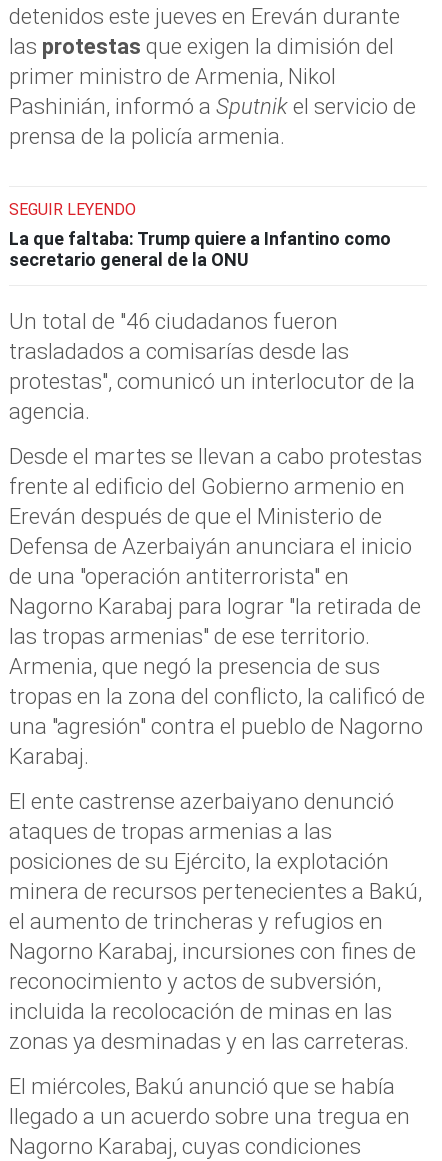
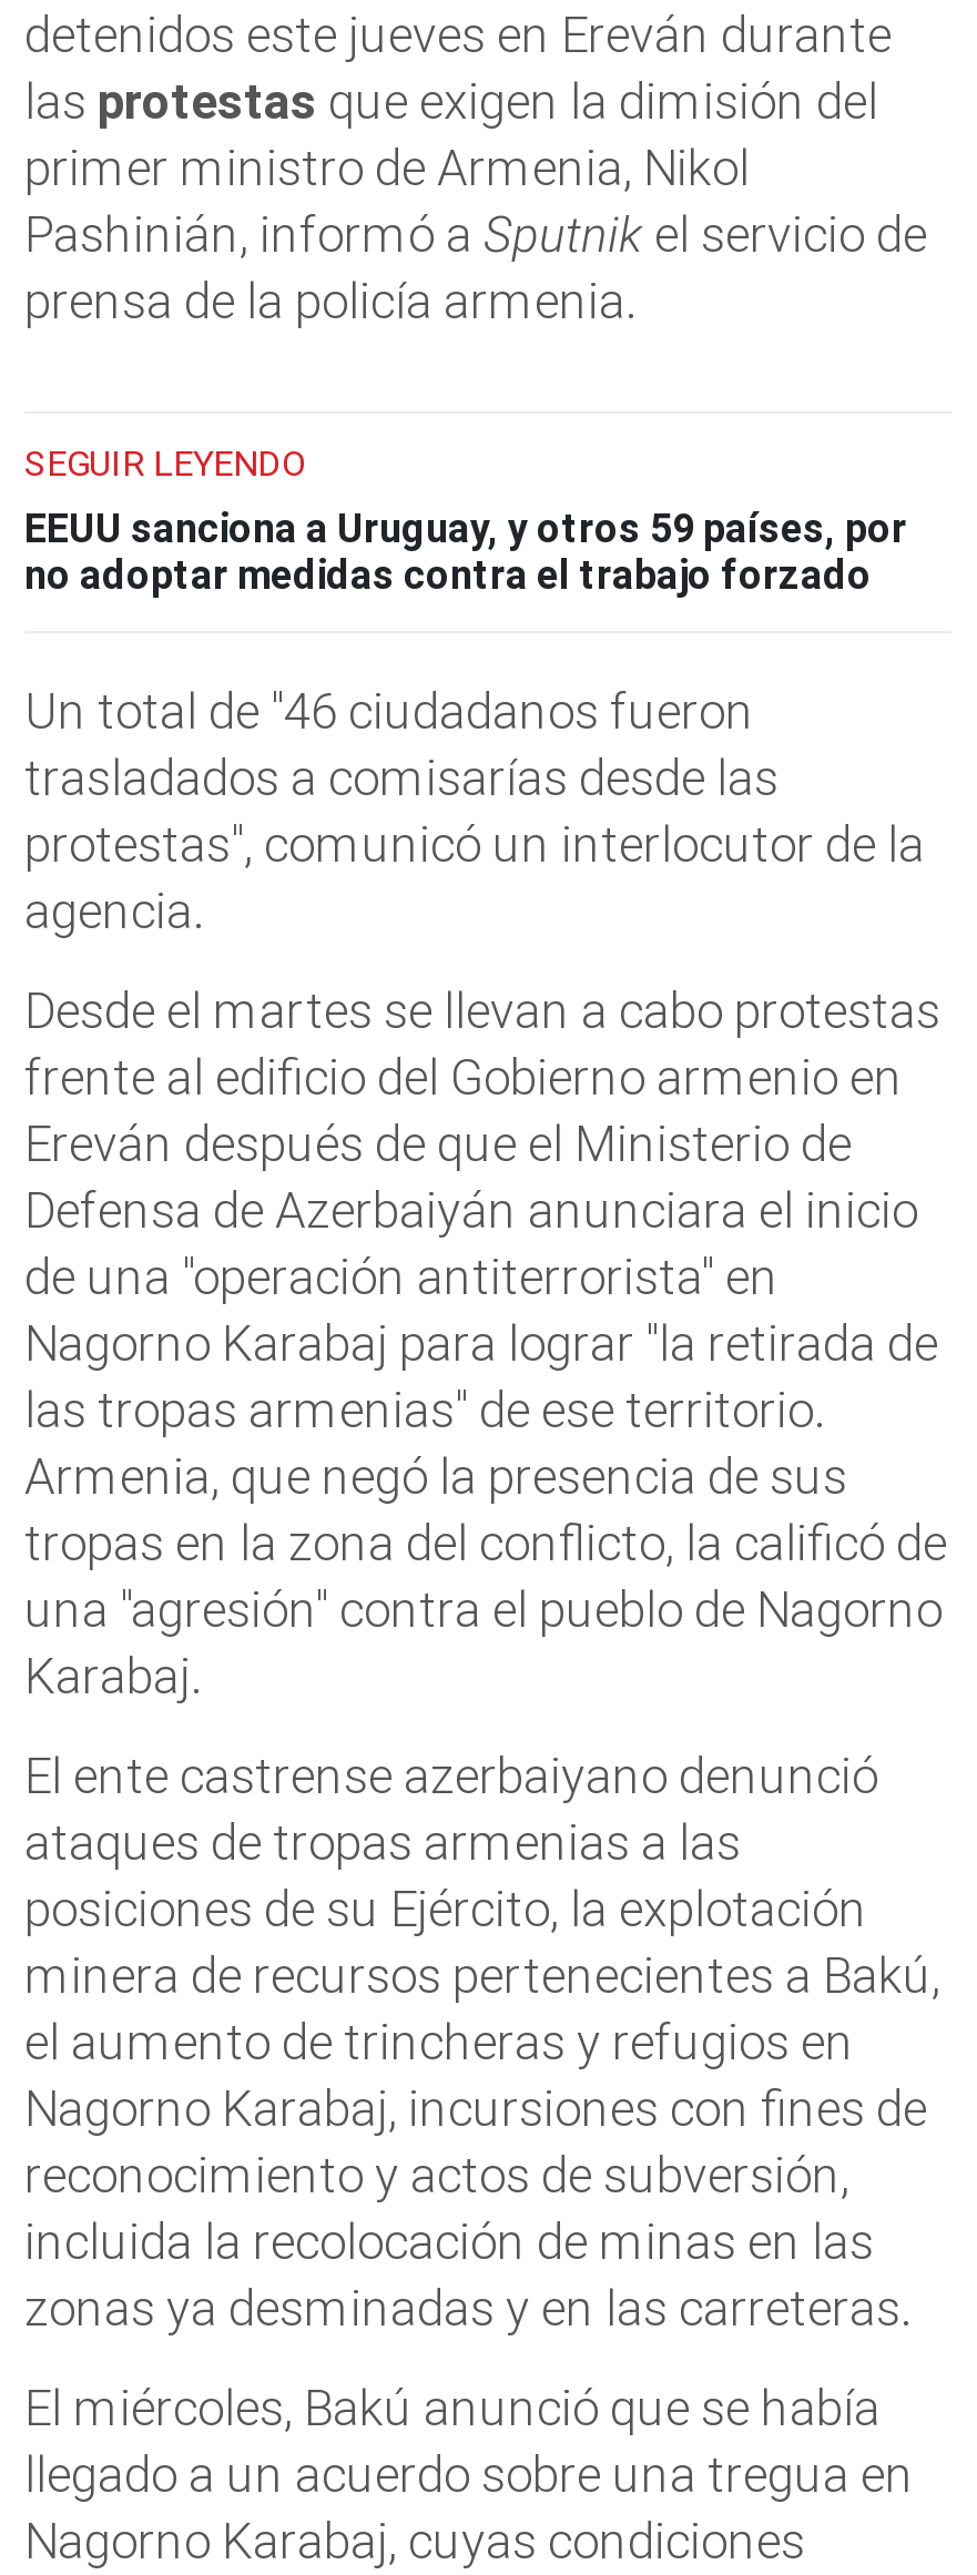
- La que faltaba: Trump quiere a Infantino como
- secretario general de la ONU
+ EEUU sanciona a Uruguay, y otros 59 países, por
+ no adoptar medidas contra el trabajo forzado
